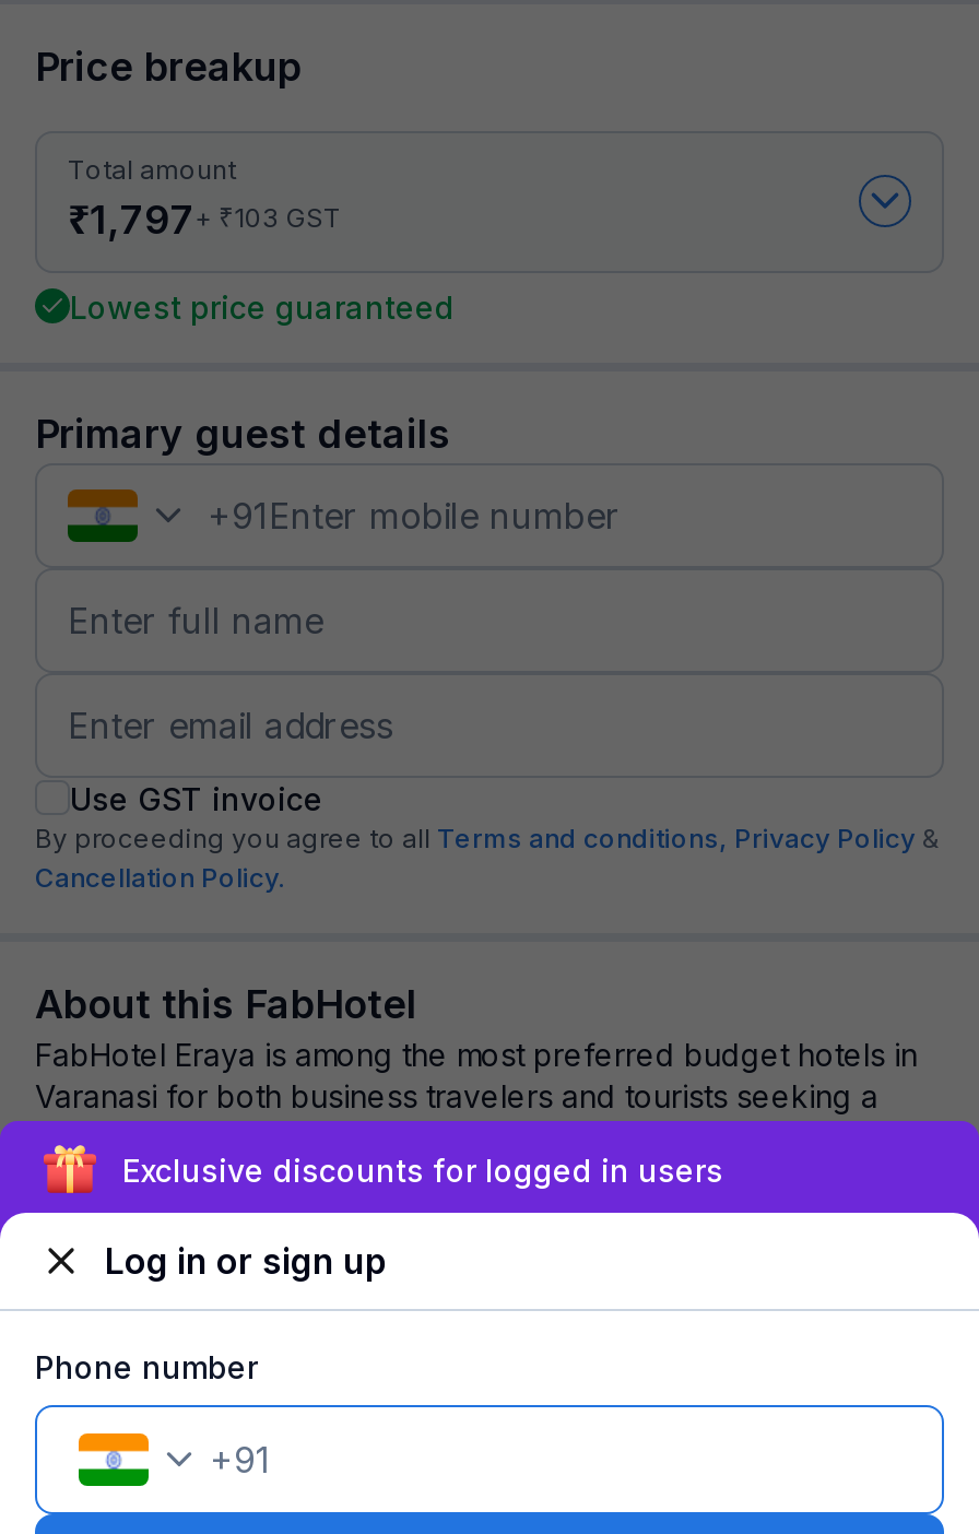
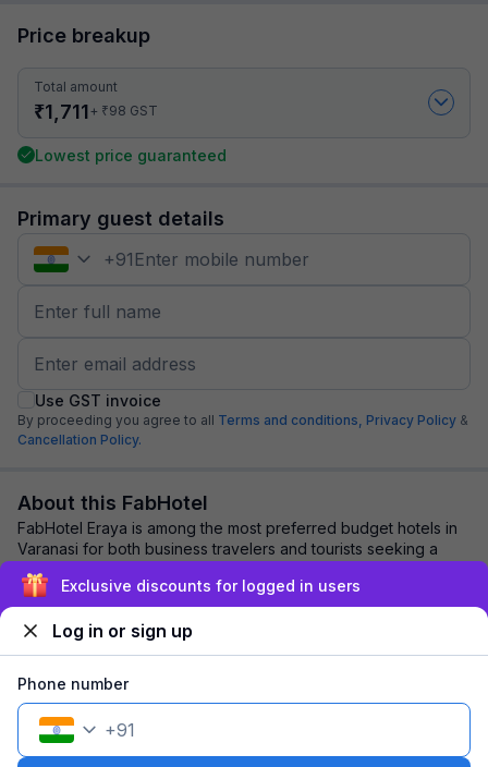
- ₹1,797+ ₹103 GST
+ ₹1,711+ ₹98 GST
